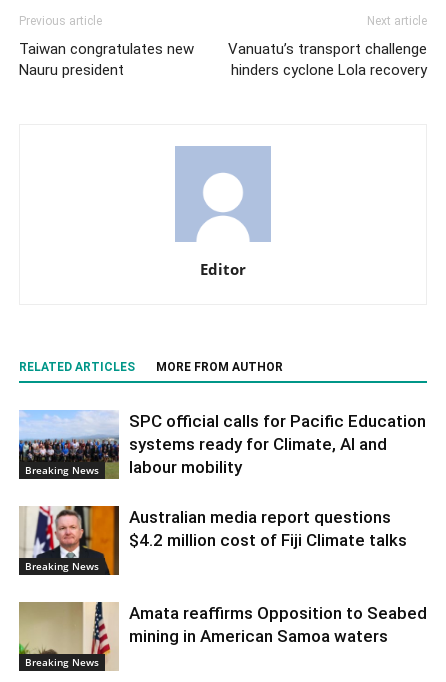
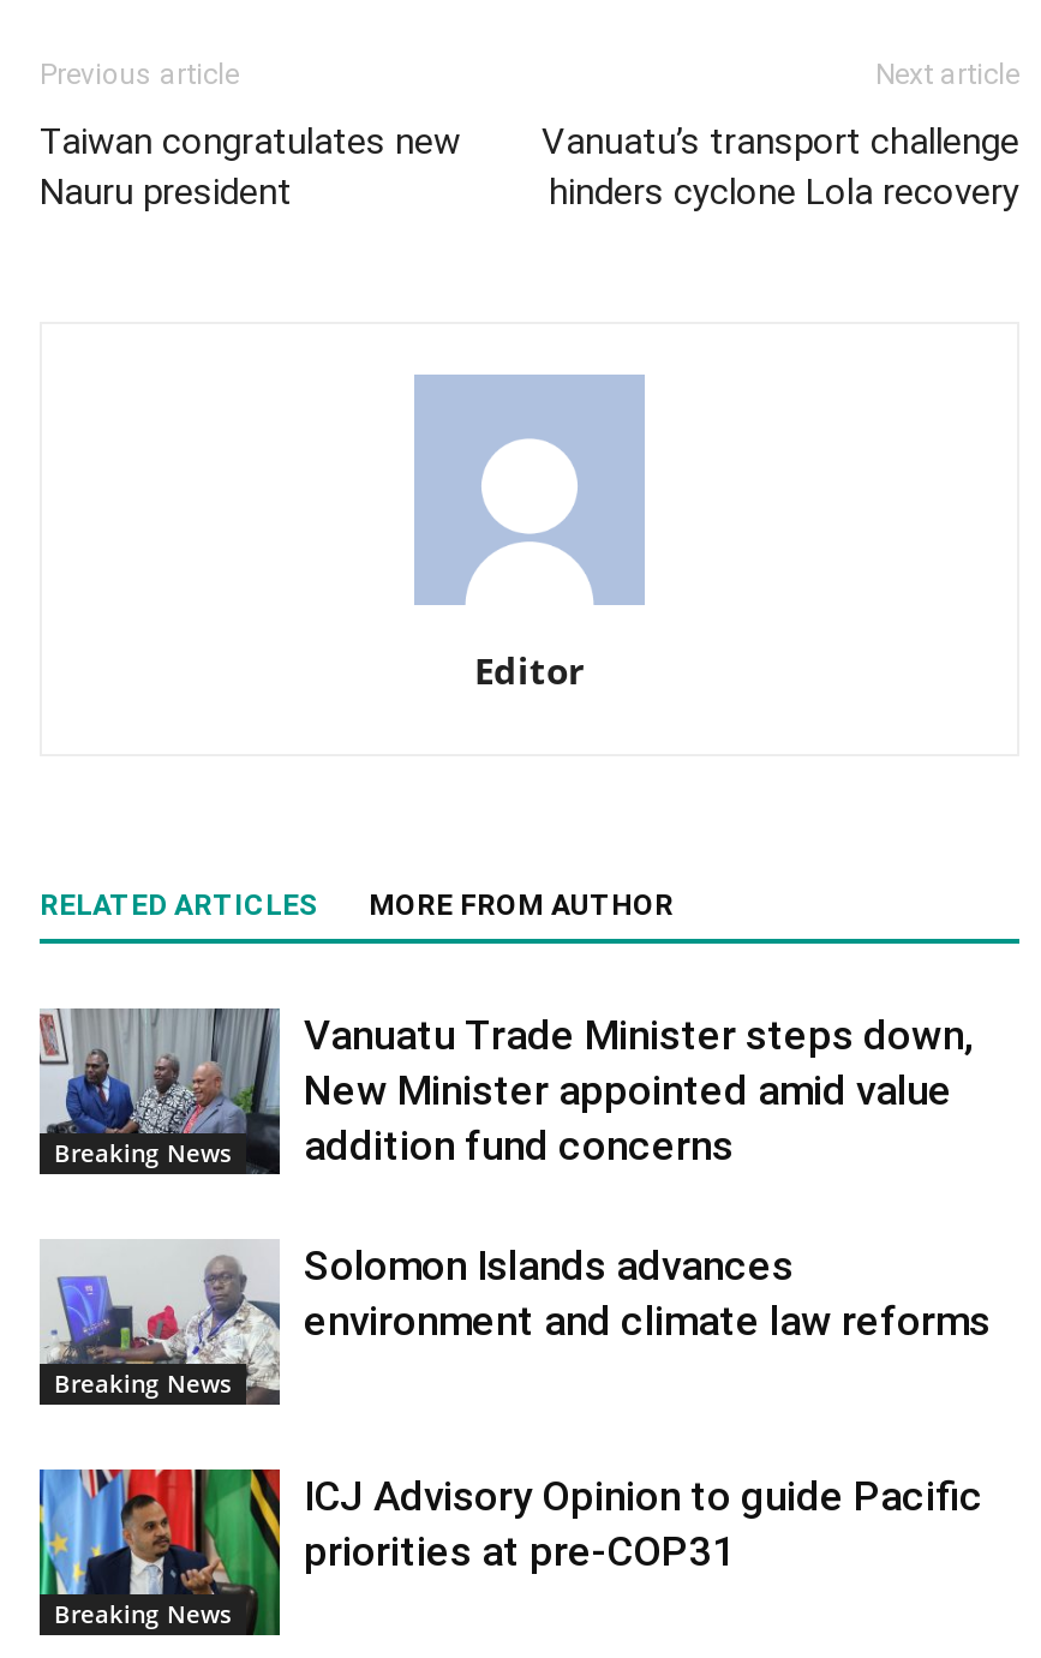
- [image]
- SPC official calls for Pacific Education
- systems ready for Climate, AI and
- labour mobility
+ [image]
+ Vanuatu Trade Minister steps down,
+ New Minister appointed amid value
+ addition fund concerns

- [image]
- Australian media report questions
- $4.2 million cost of Fiji Climate talks
+ [image]
+ Solomon Islands advances
+ environment and climate law reforms

- [image]
- Amata reaffirms Opposition to Seabed
- mining in American Samoa waters
+ [image]
+ ICJ Advisory Opinion to guide Pacific
+ priorities at pre-COP31
